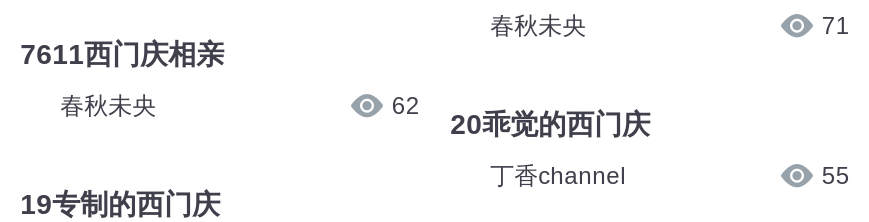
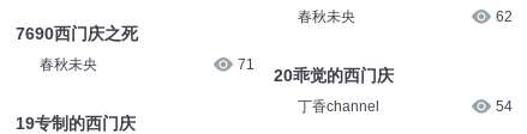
- 71
+ 62

- 7611西门庆相亲
+ 7690西门庆之死

- 62
+ 71

- 55
+ 54
